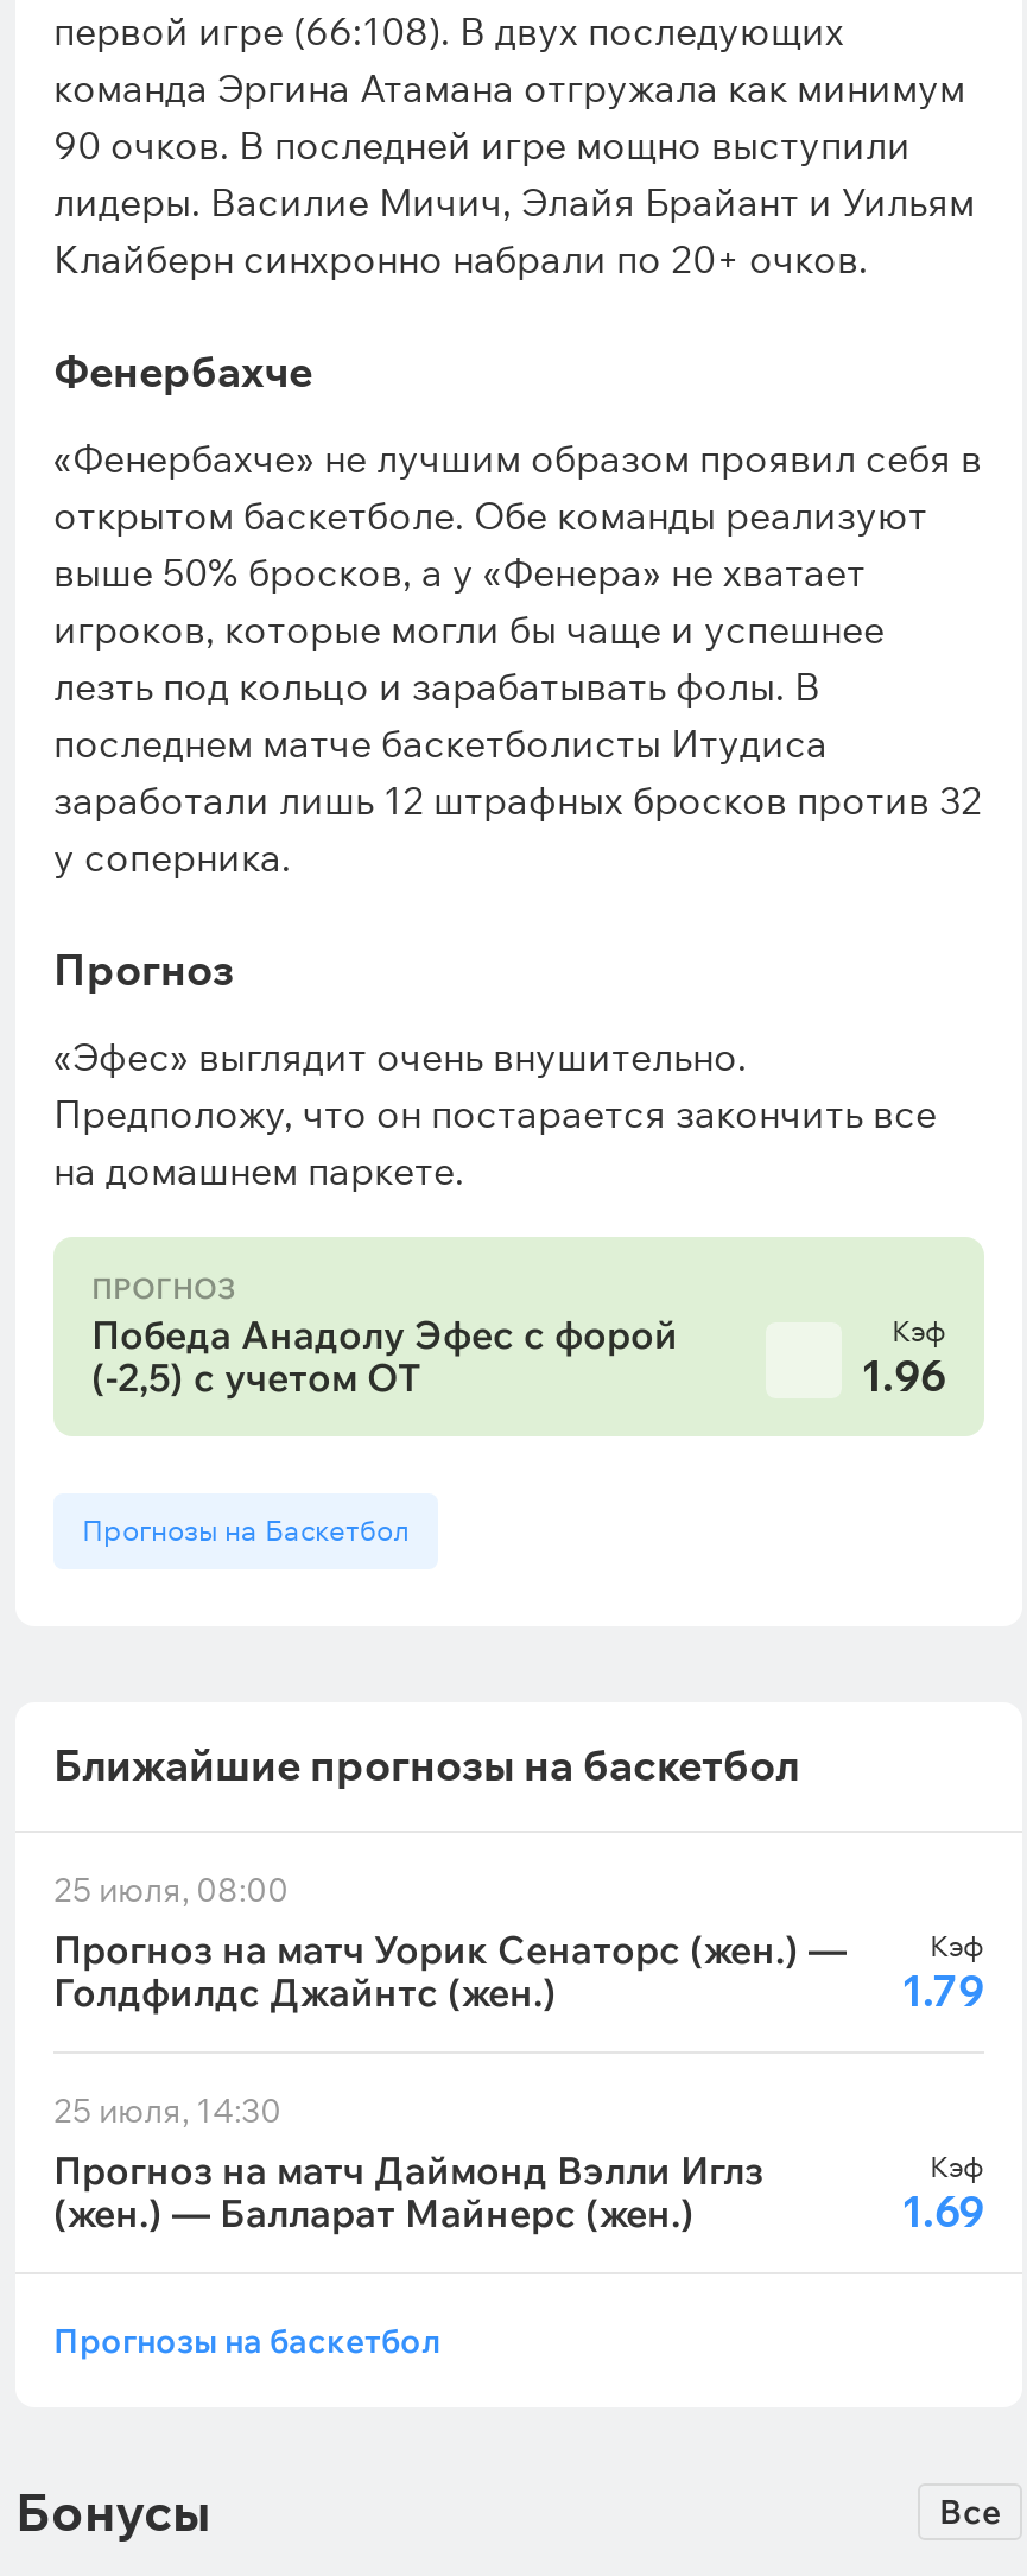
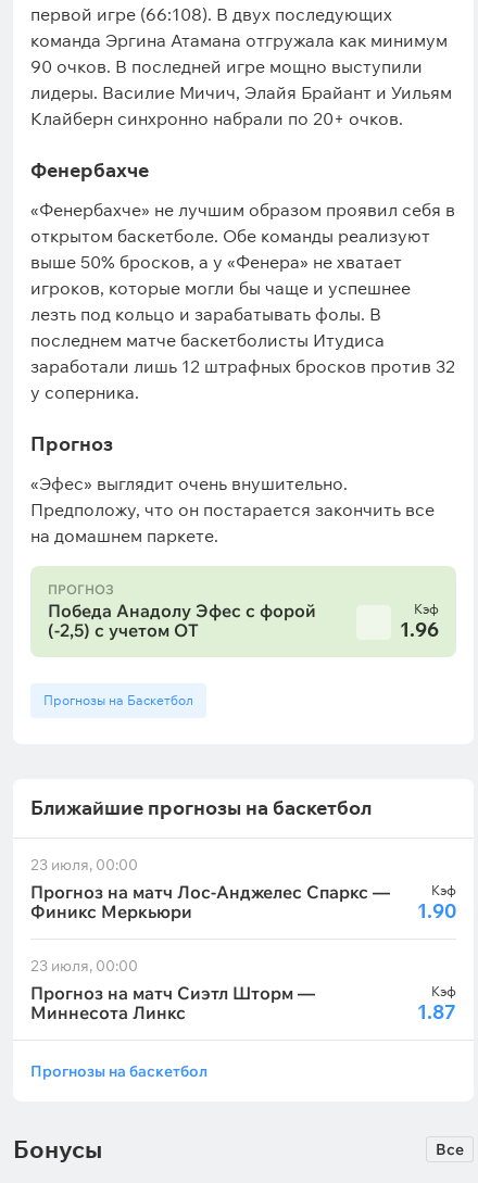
- 25 июля, 08:00
- Прогноз на матч Уорик Сенаторс (жен.) —
- Голдфилдс Джайнтс (жен.)
+ 23 июля, 00:00
+ Прогноз на матч Лос-Анджелес Спаркс —
+ Финикс Меркьюри

- 1.79
+ 1.90

- 25 июля, 14:30
- Прогноз на матч Даймонд Вэлли Иглз
- (жен.) — Балларат Майнерс (жен.)
+ 23 июля, 00:00
+ Прогноз на матч Сиэтл Шторм —
+ Миннесота Линкс

- 1.69
+ 1.87
